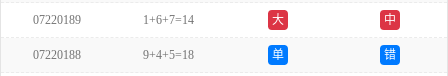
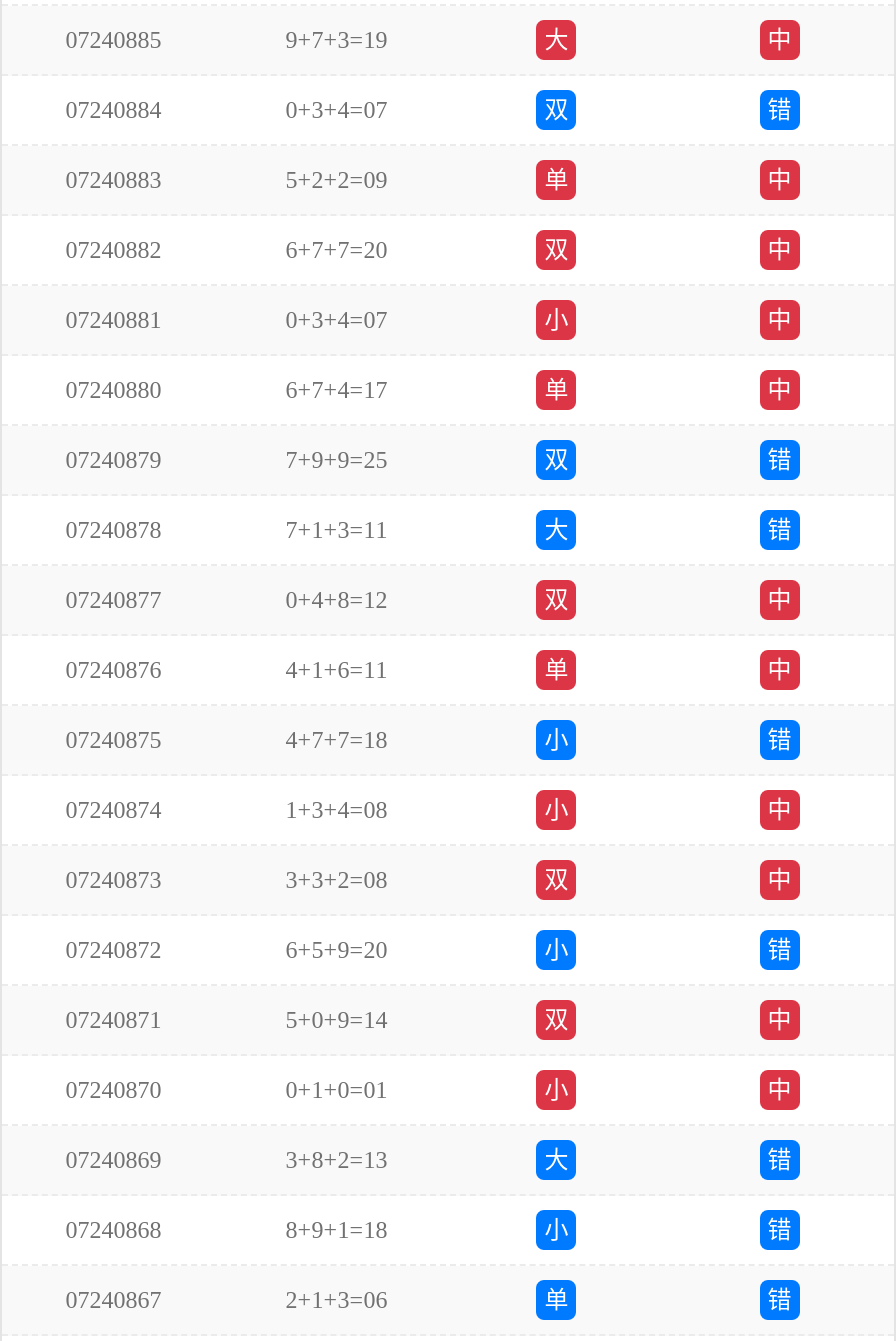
- 07220189
+ 07240885

- 1+6+7=14
+ 9+7+3=19

- 07220188
- 9+4+5=18
+ 07240884
+ 0+3+4=07
+ 双
+ 错
+ 07240883
+ 5+2+2=09
+ 单
+ 中
+ 07240882
+ 6+7+7=20
+ 双
+ 中
+ 07240881
+ 0+3+4=07
+ 小
+ 中
+ 07240880
+ 6+7+4=17
+ 单
+ 中
+ 07240879
+ 7+9+9=25
+ 双
+ 错
+ 07240878
+ 7+1+3=11
+ 大
+ 错
+ 07240877
+ 0+4+8=12
+ 双
+ 中
+ 07240876
+ 4+1+6=11
+ 单
+ 中
+ 07240875
+ 4+7+7=18
+ 小
+ 错
+ 07240874
+ 1+3+4=08
+ 小
+ 中
+ 07240873
+ 3+3+2=08
+ 双
+ 中
+ 07240872
+ 6+5+9=20
+ 小
+ 错
+ 07240871
+ 5+0+9=14
+ 双
+ 中
+ 07240870
+ 0+1+0=01
+ 小
+ 中
+ 07240869
+ 3+8+2=13
+ 大
+ 错
+ 07240868
+ 8+9+1=18
+ 小
+ 错
+ 07240867
+ 2+1+3=06
